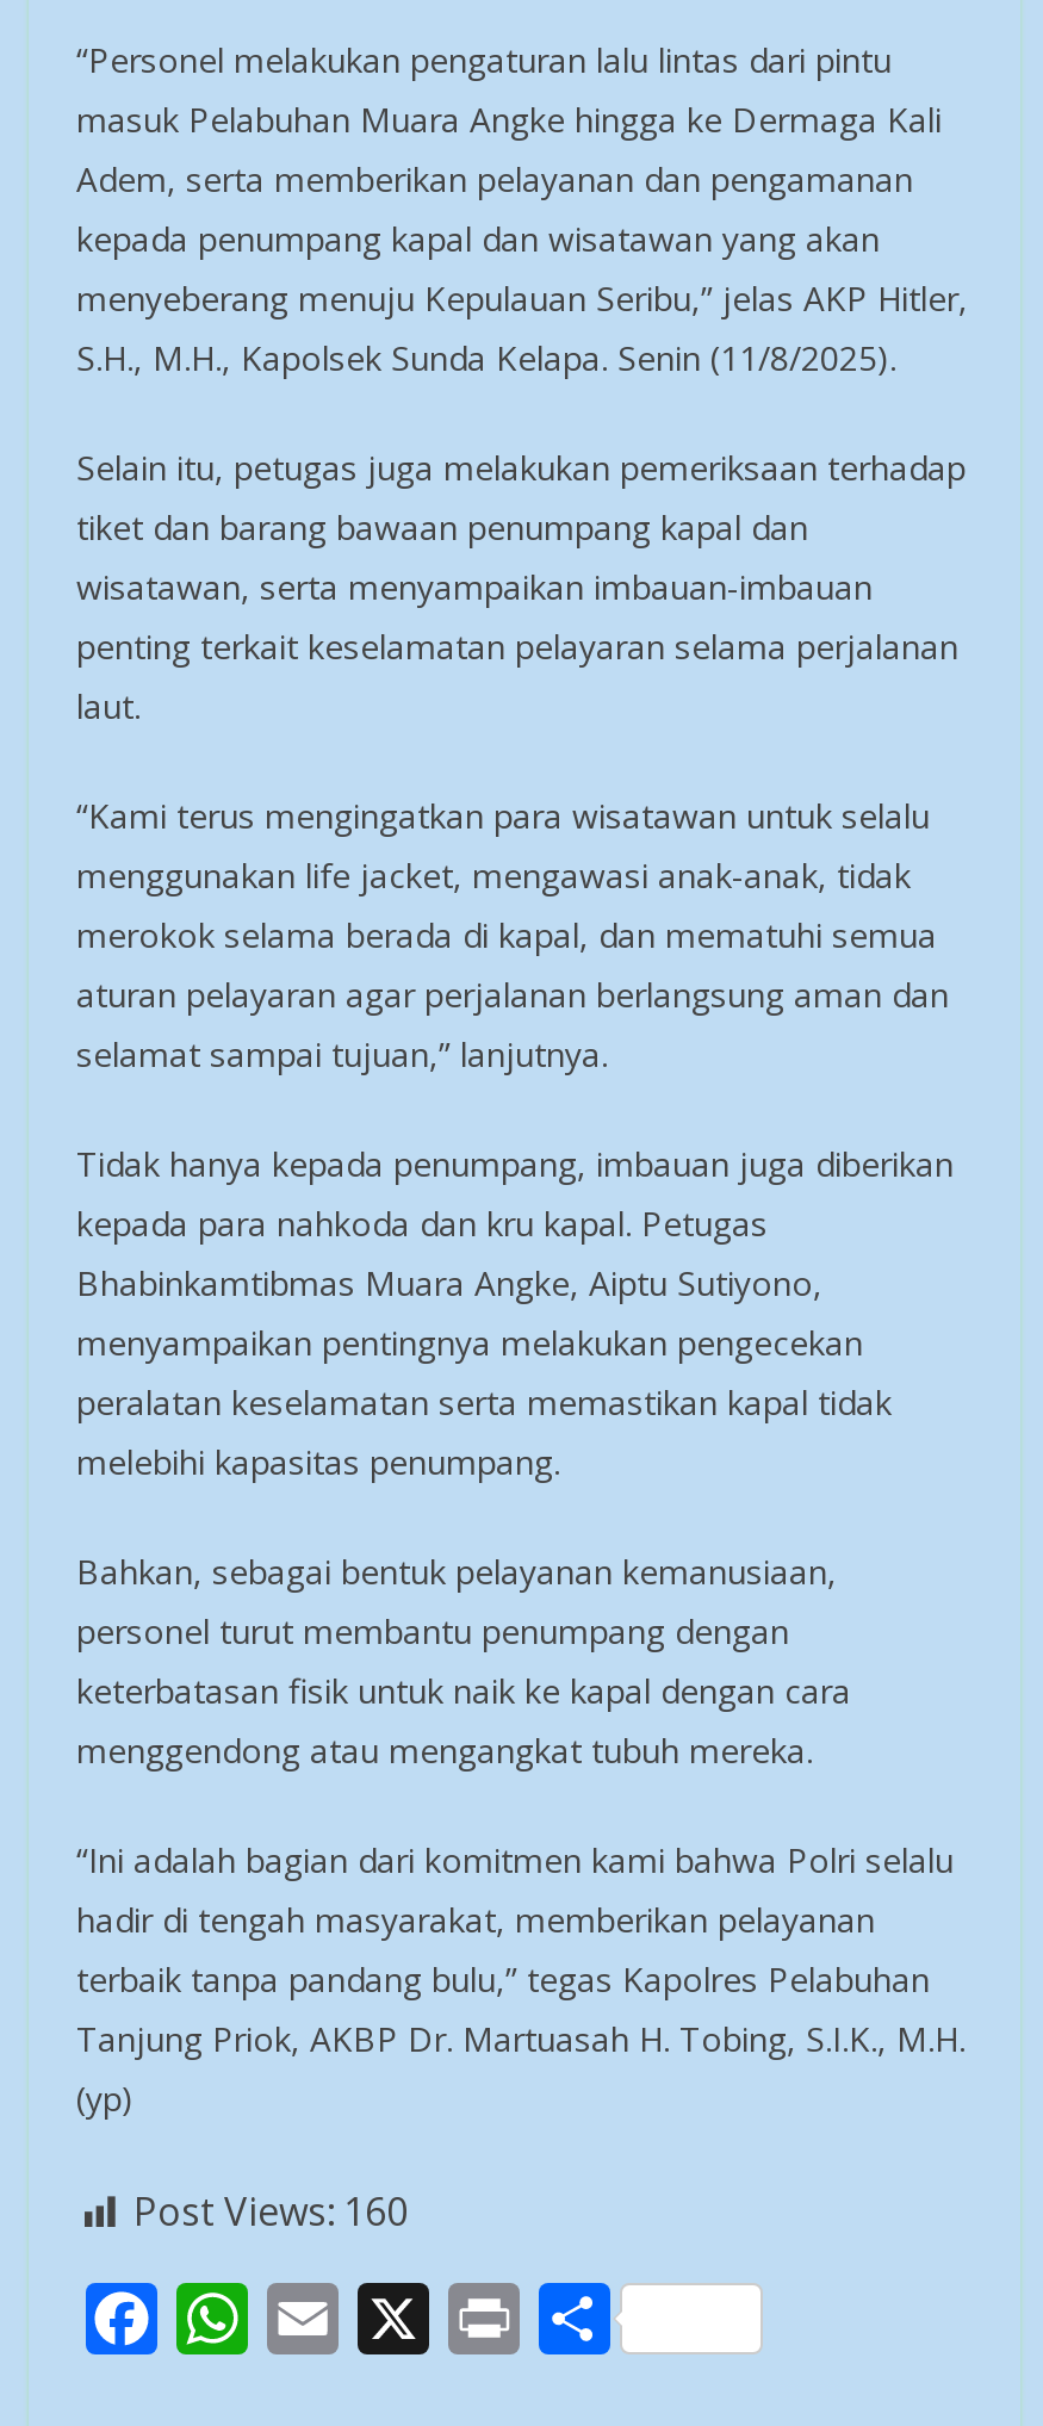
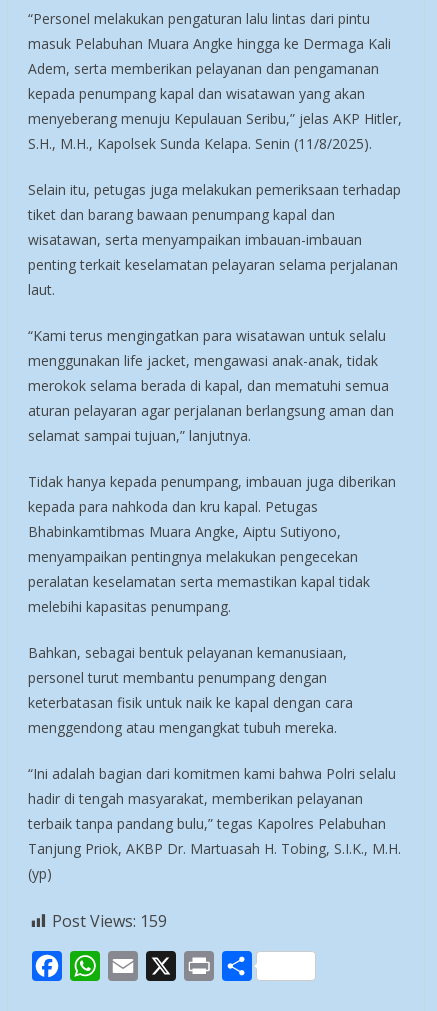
- Post Views: 160
+ Post Views: 159
